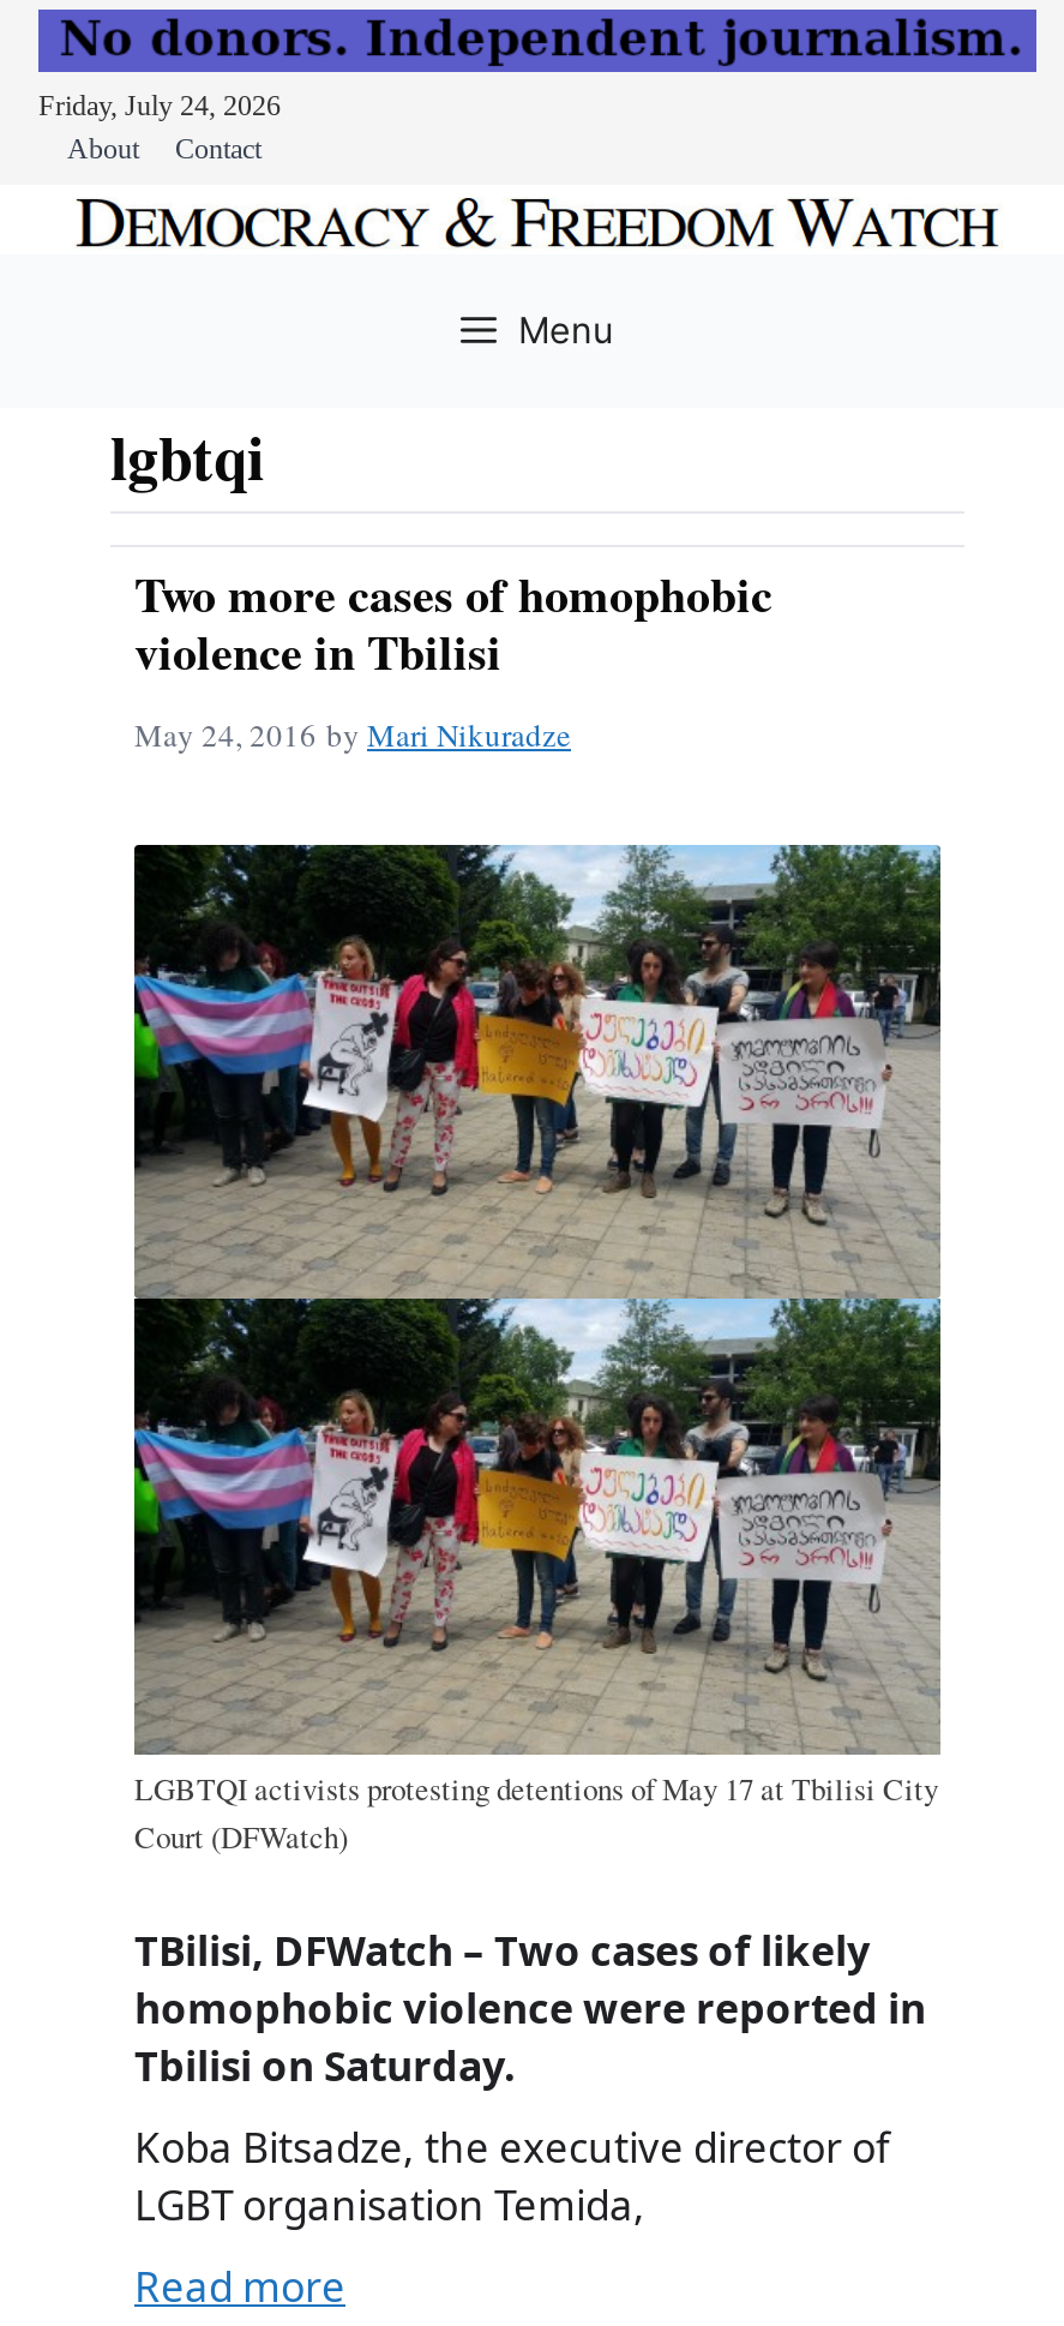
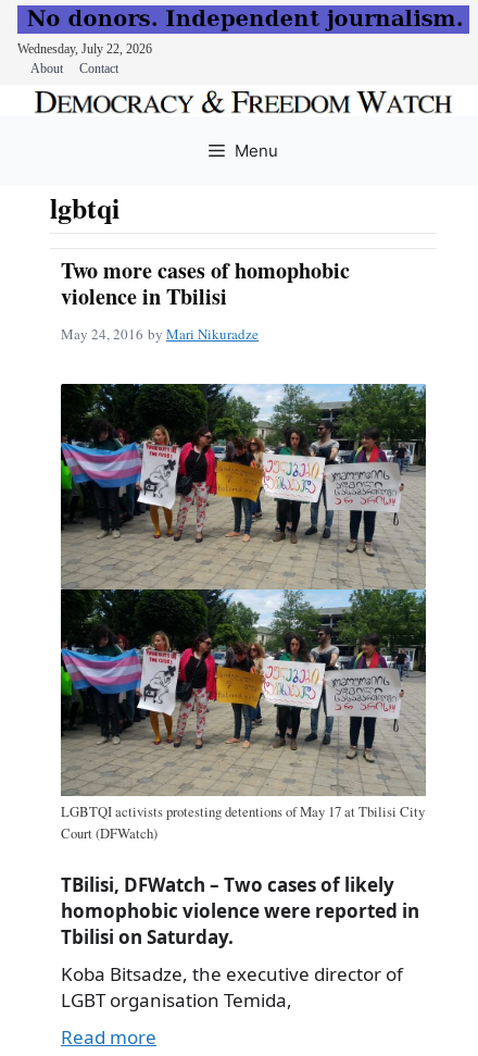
- Friday, July 24, 2026
+ Wednesday, July 22, 2026
